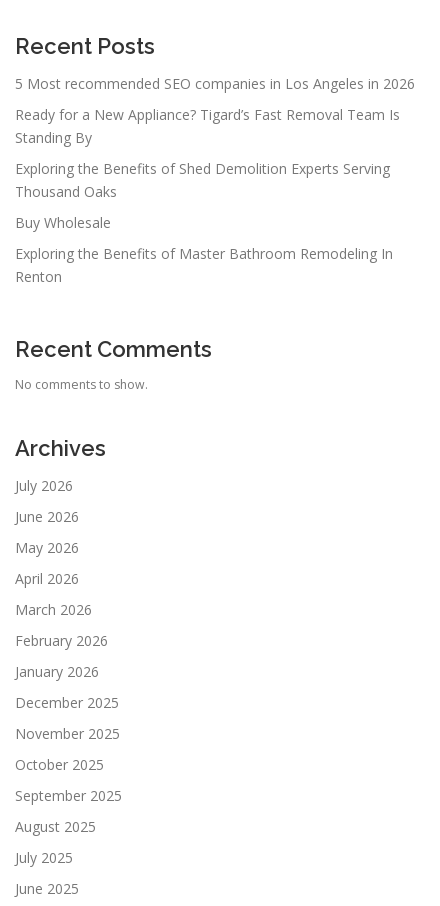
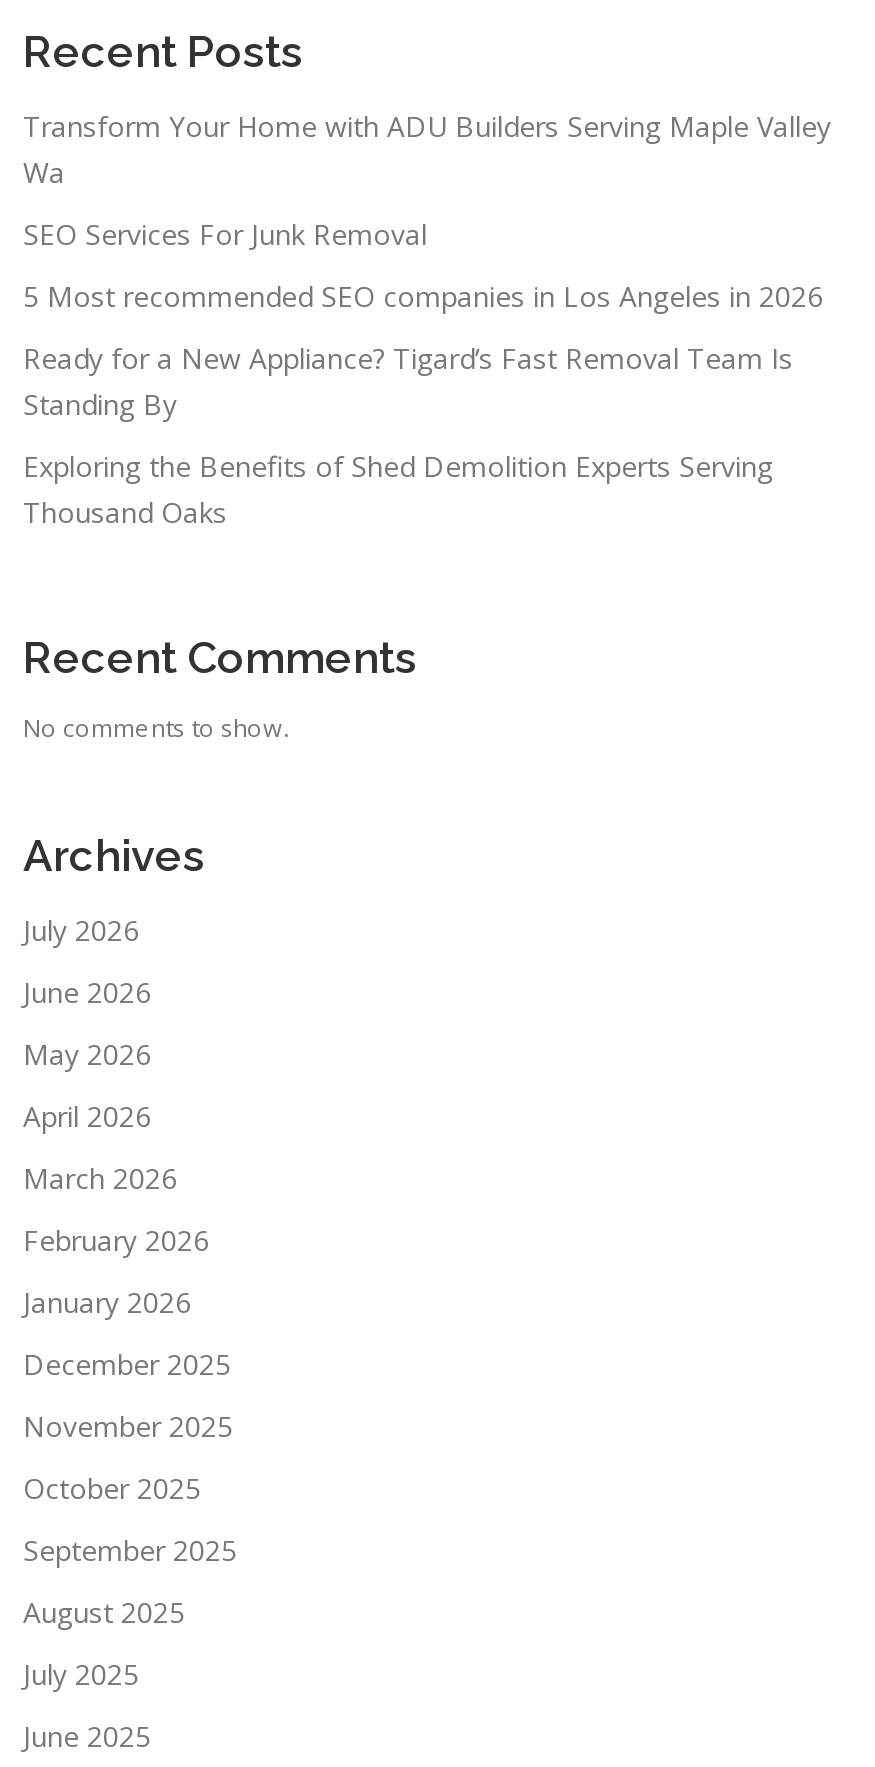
+ Transform Your Home with ADU Builders Serving Maple Valley
+ Wa
+ SEO Services For Junk Removal

moved down: 5 Most recommended SEO companies in Los Angeles in 2026 | Ready for a New Appliance? Tigard’s Fast Removal Team Is | Standing By | Exploring the Benefits of Shed Demolition Experts Serving | Thousand Oaks

- Buy Wholesale
- Exploring the Benefits of Master Bathroom Remodeling In
- Renton
